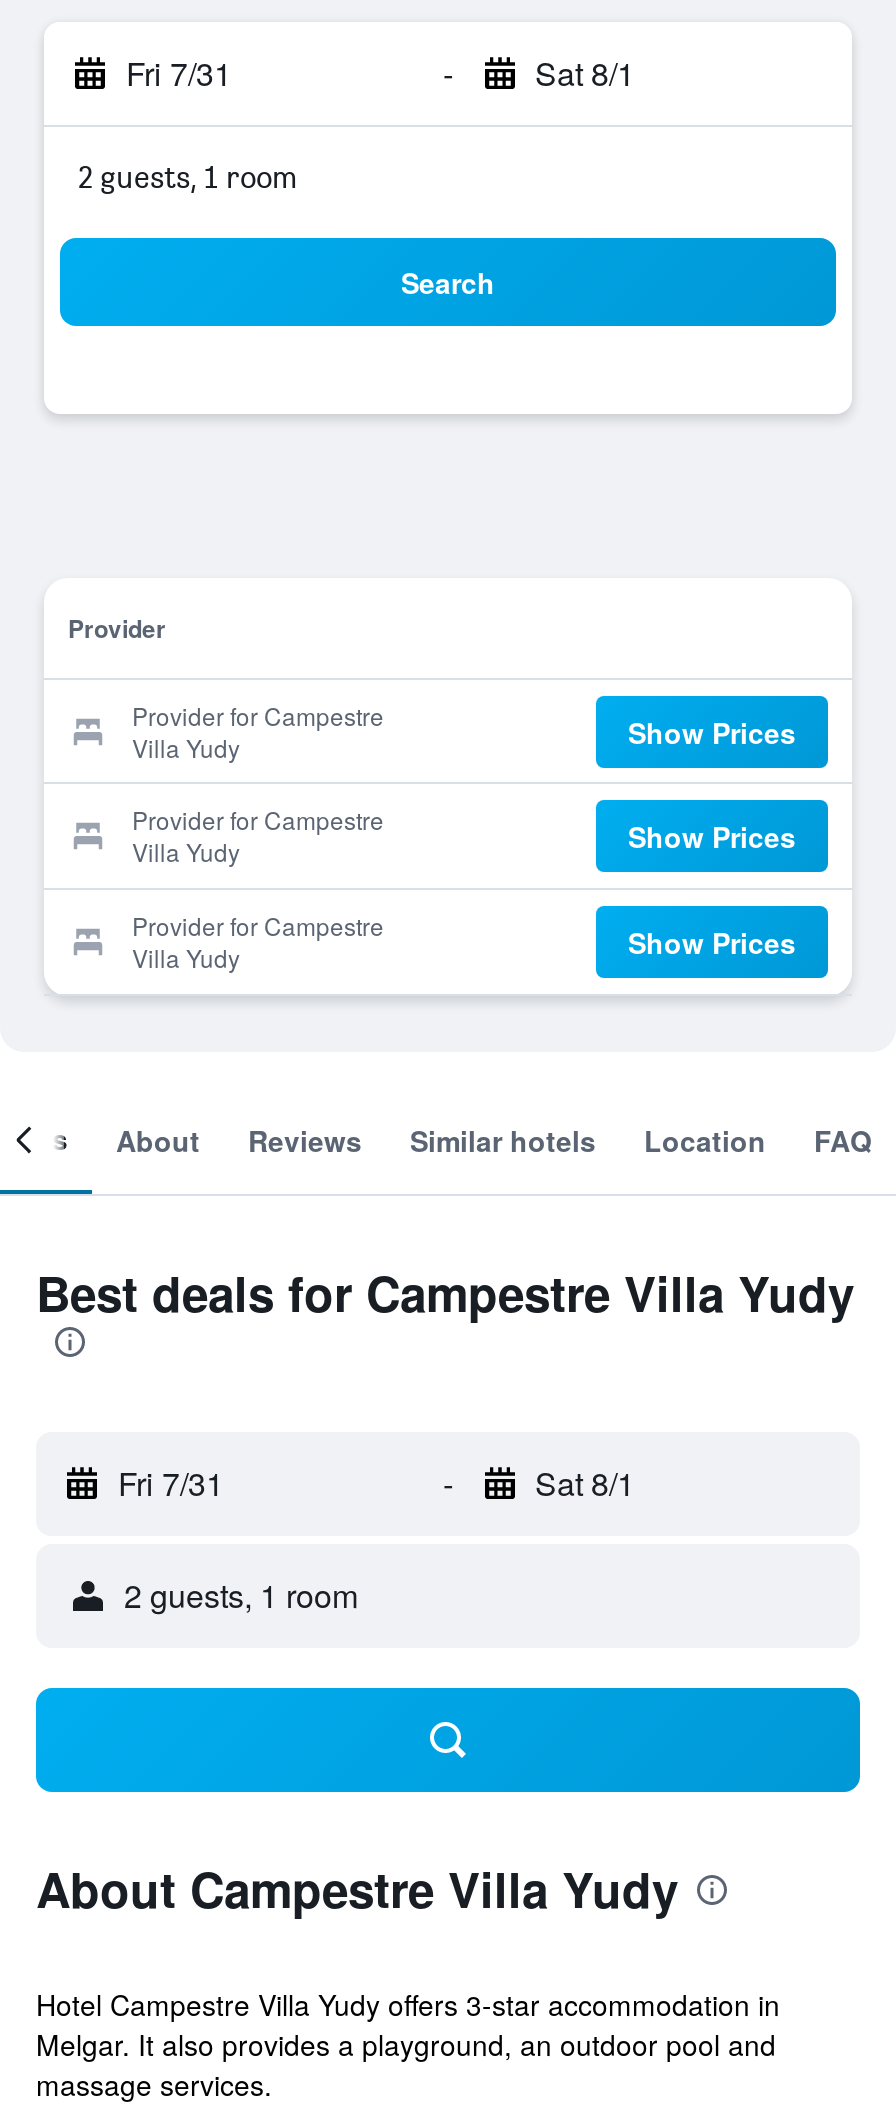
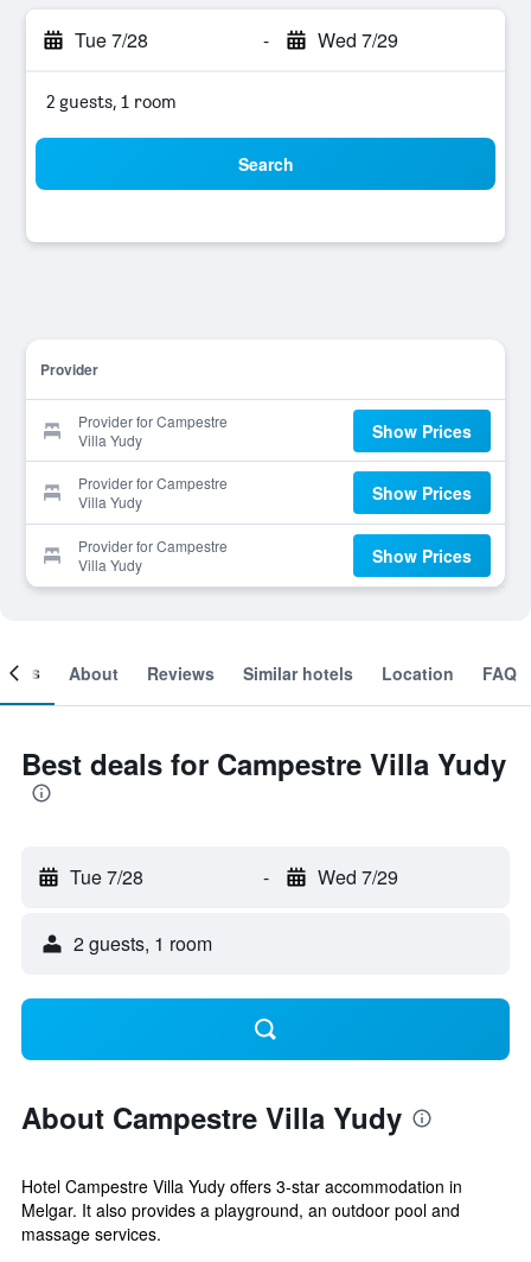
- Fri 7/31
+ Tue 7/28

- Sat 8/1
+ Wed 7/29

- Fri 7/31
+ Tue 7/28

- Sat 8/1
+ Wed 7/29
